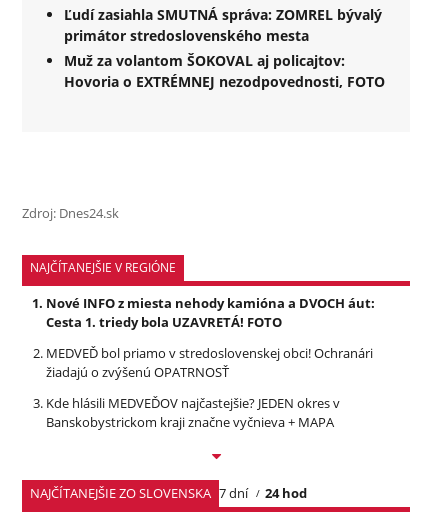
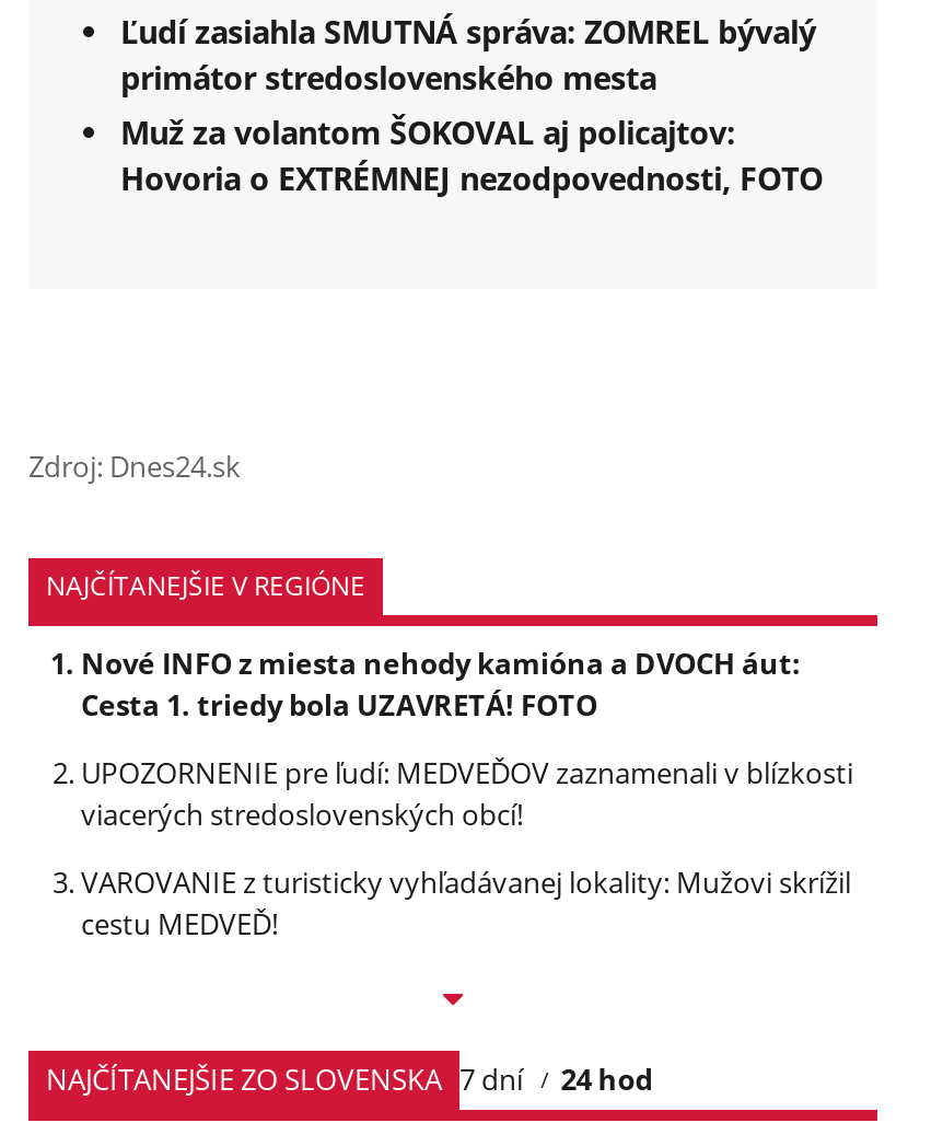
- MEDVEĎ bol priamo v stredoslovenskej obci! Ochranári
- žiadajú o zvýšenú OPATRNOSŤ
+ UPOZORNENIE pre ľudí: MEDVEĎOV zaznamenali v blízkosti
+ viacerých stredoslovenských obcí!

- Kde hlásili MEDVEĎOV najčastejšie? JEDEN okres v
- Banskobystrickom kraji značne vyčnieva + MAPA
+ VAROVANIE z turisticky vyhľadávanej lokality: Mužovi skrížil
+ cestu MEDVEĎ!
